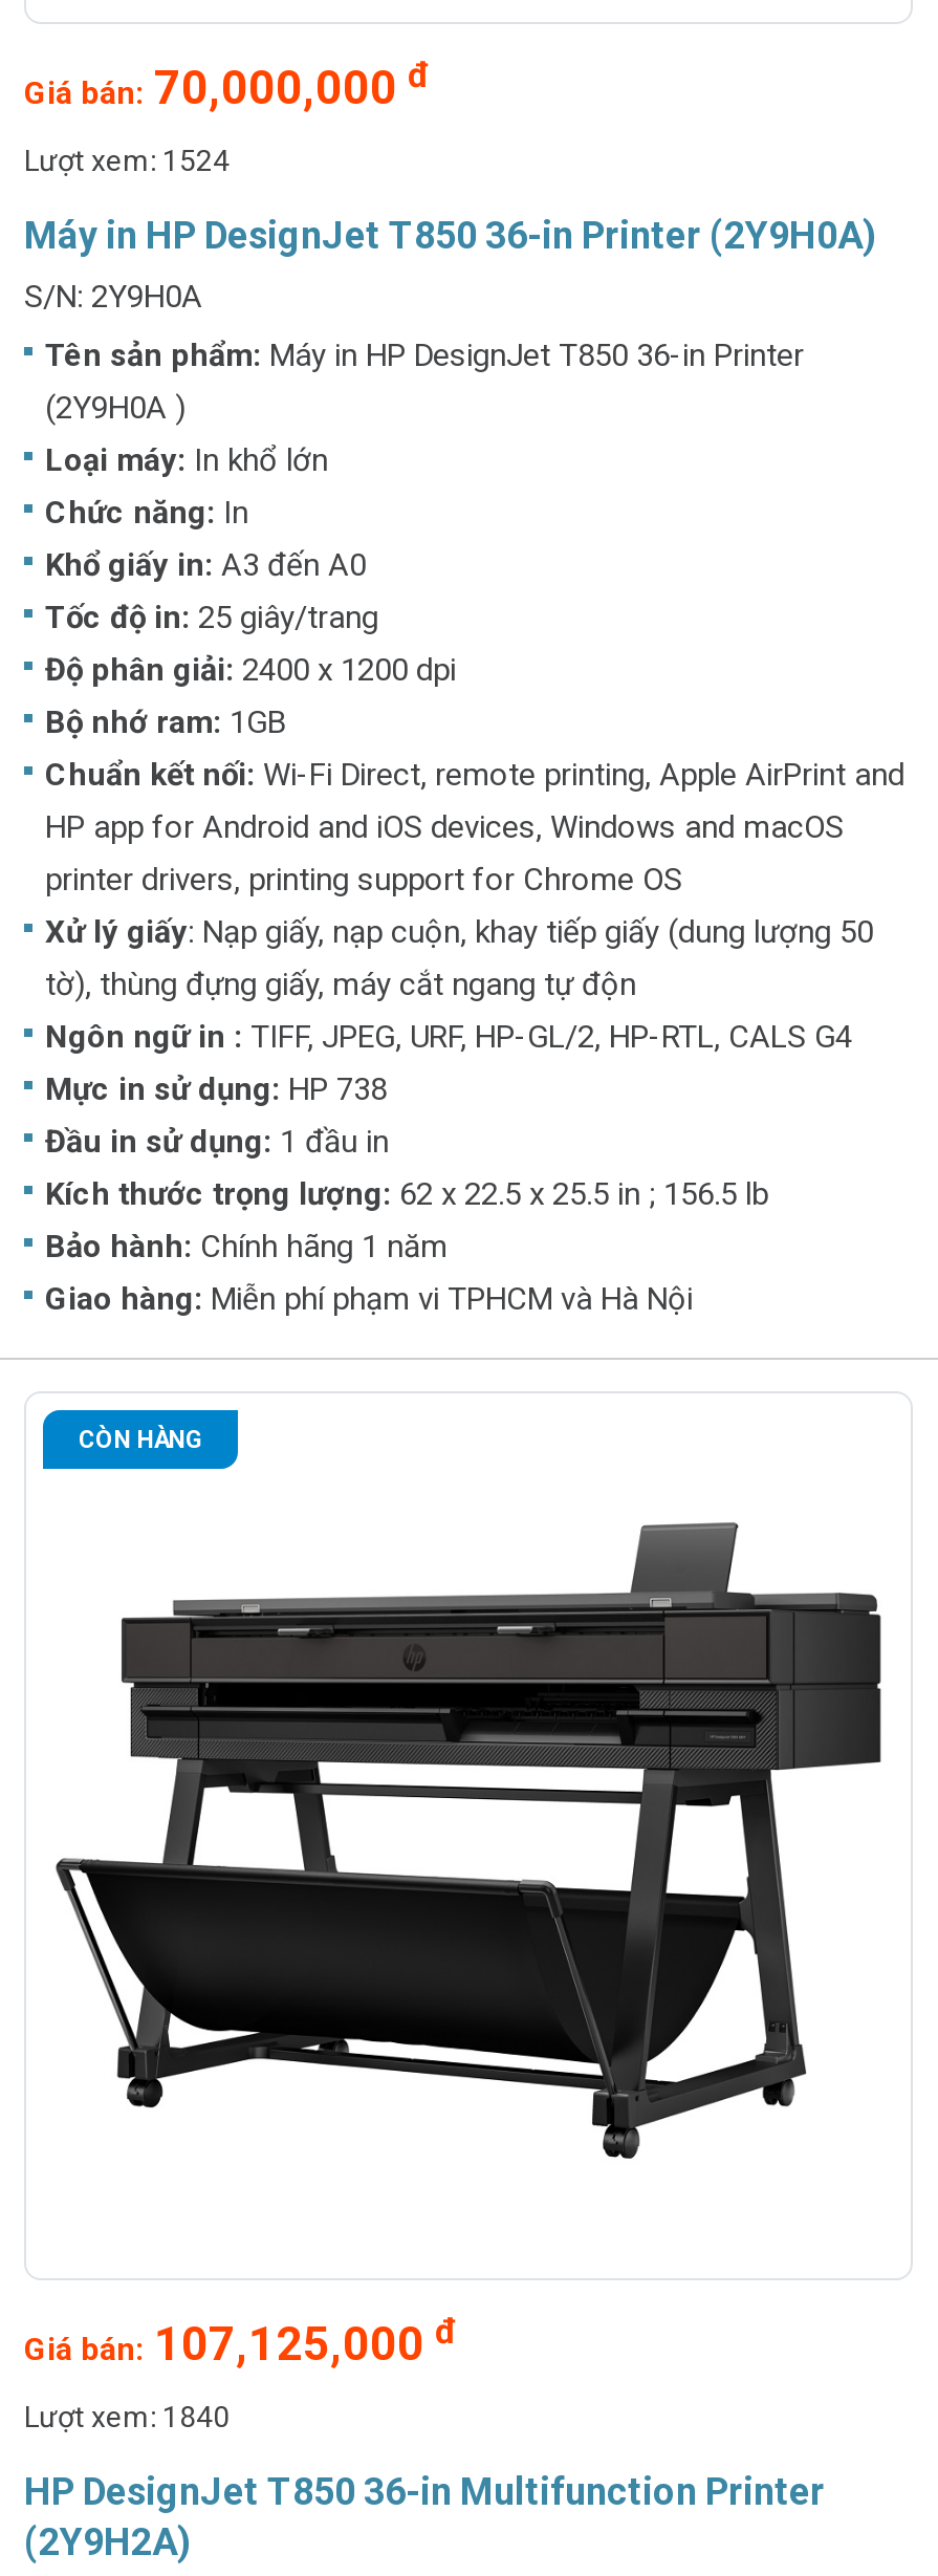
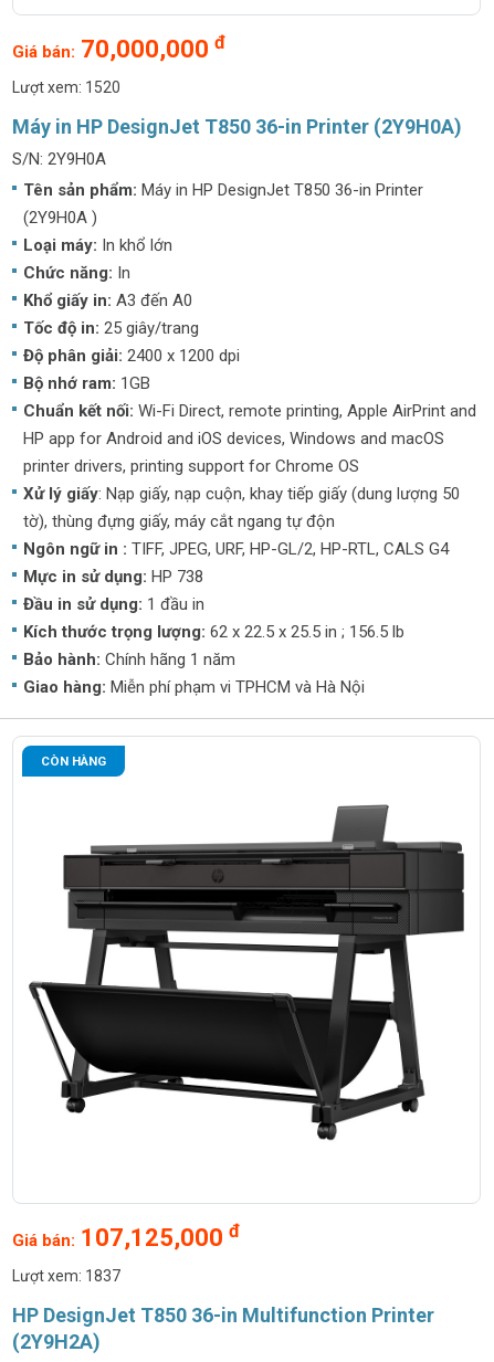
- Lượt xem: 1524
+ Lượt xem: 1520

- Lượt xem: 1840
+ Lượt xem: 1837
